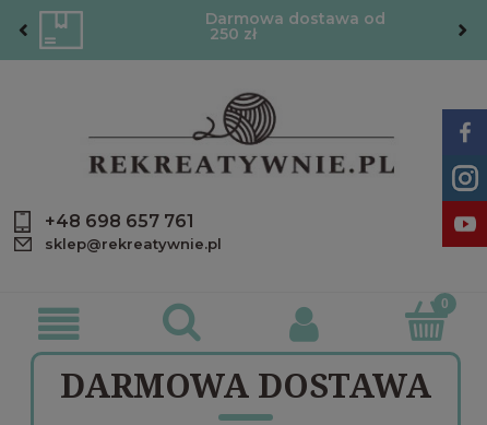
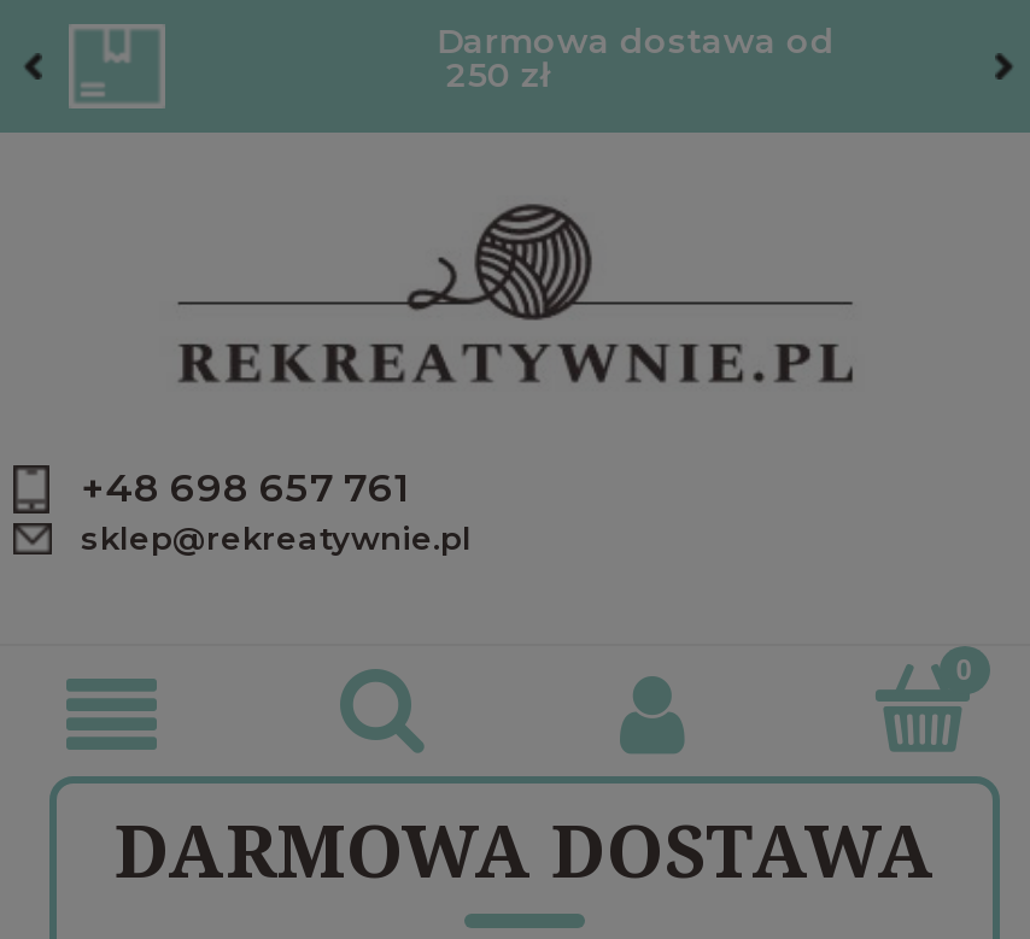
- [image]
